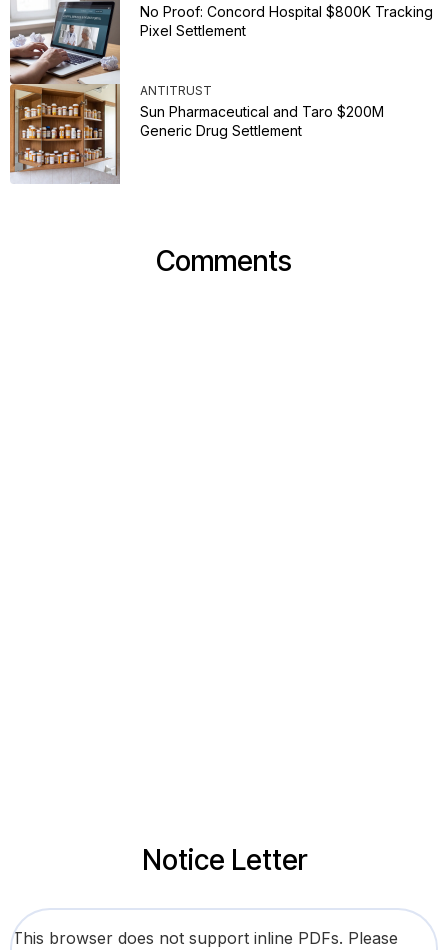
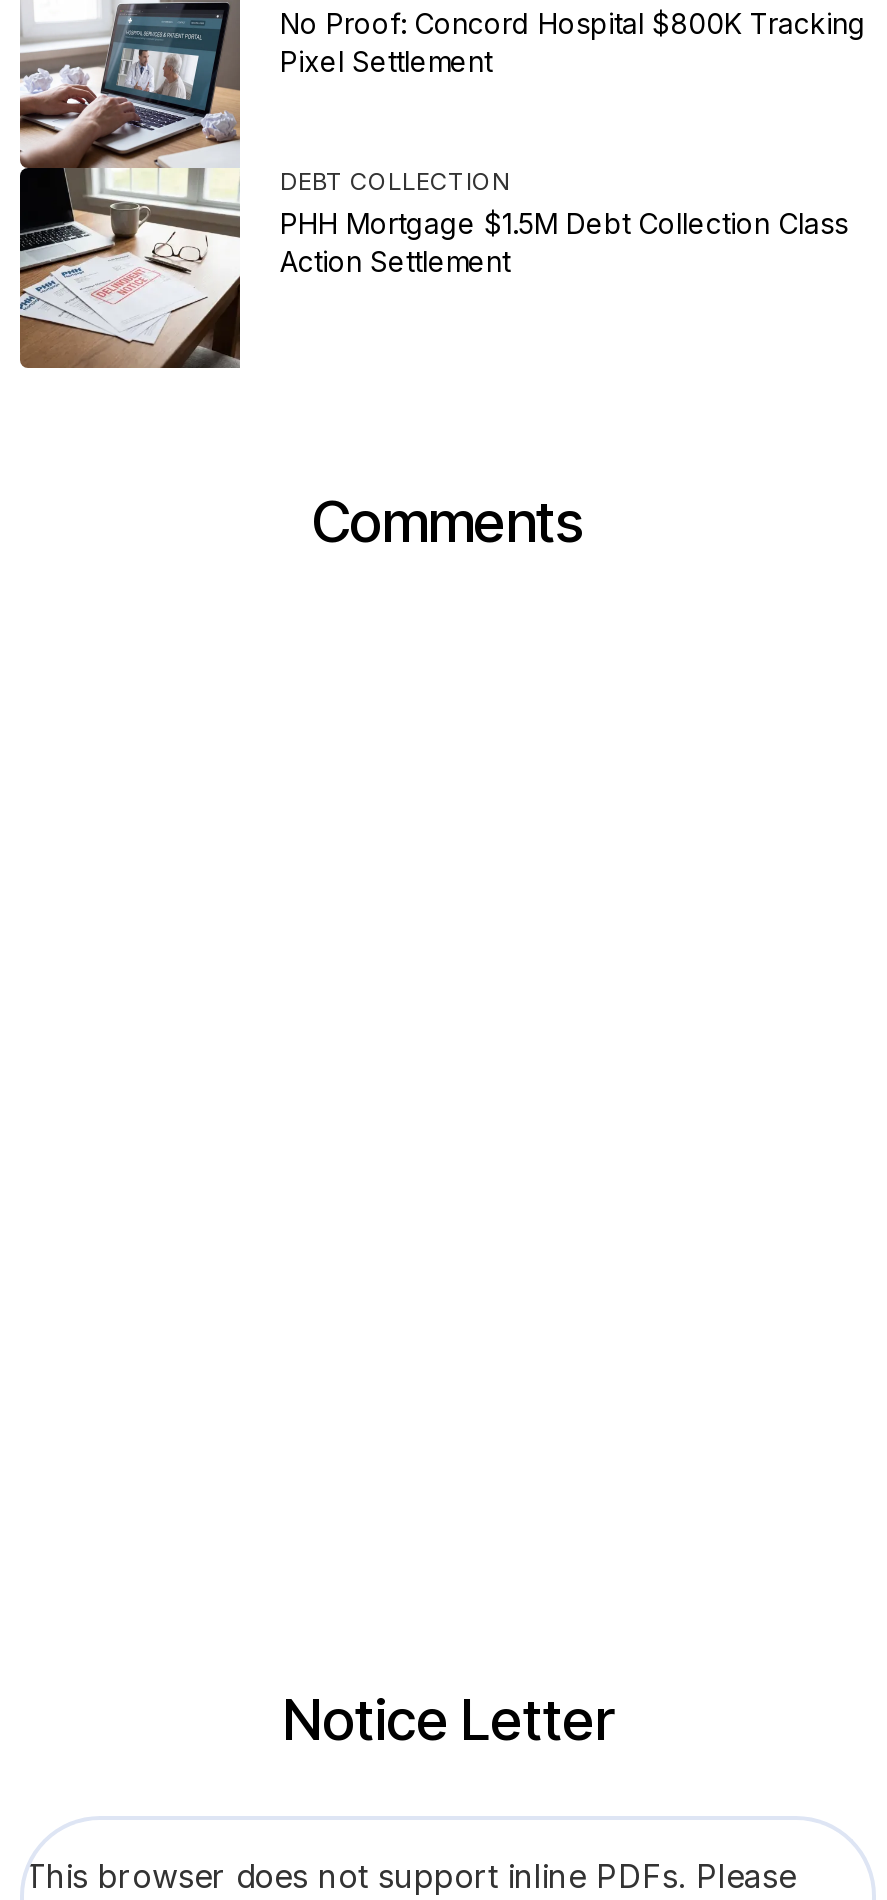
- [image]
- ANTITRUST
- Sun Pharmaceutical and Taro $200M
- Generic Drug Settlement
+ [image]
+ DEBT COLLECTION
+ PHH Mortgage $1.5M Debt Collection Class
+ Action Settlement
